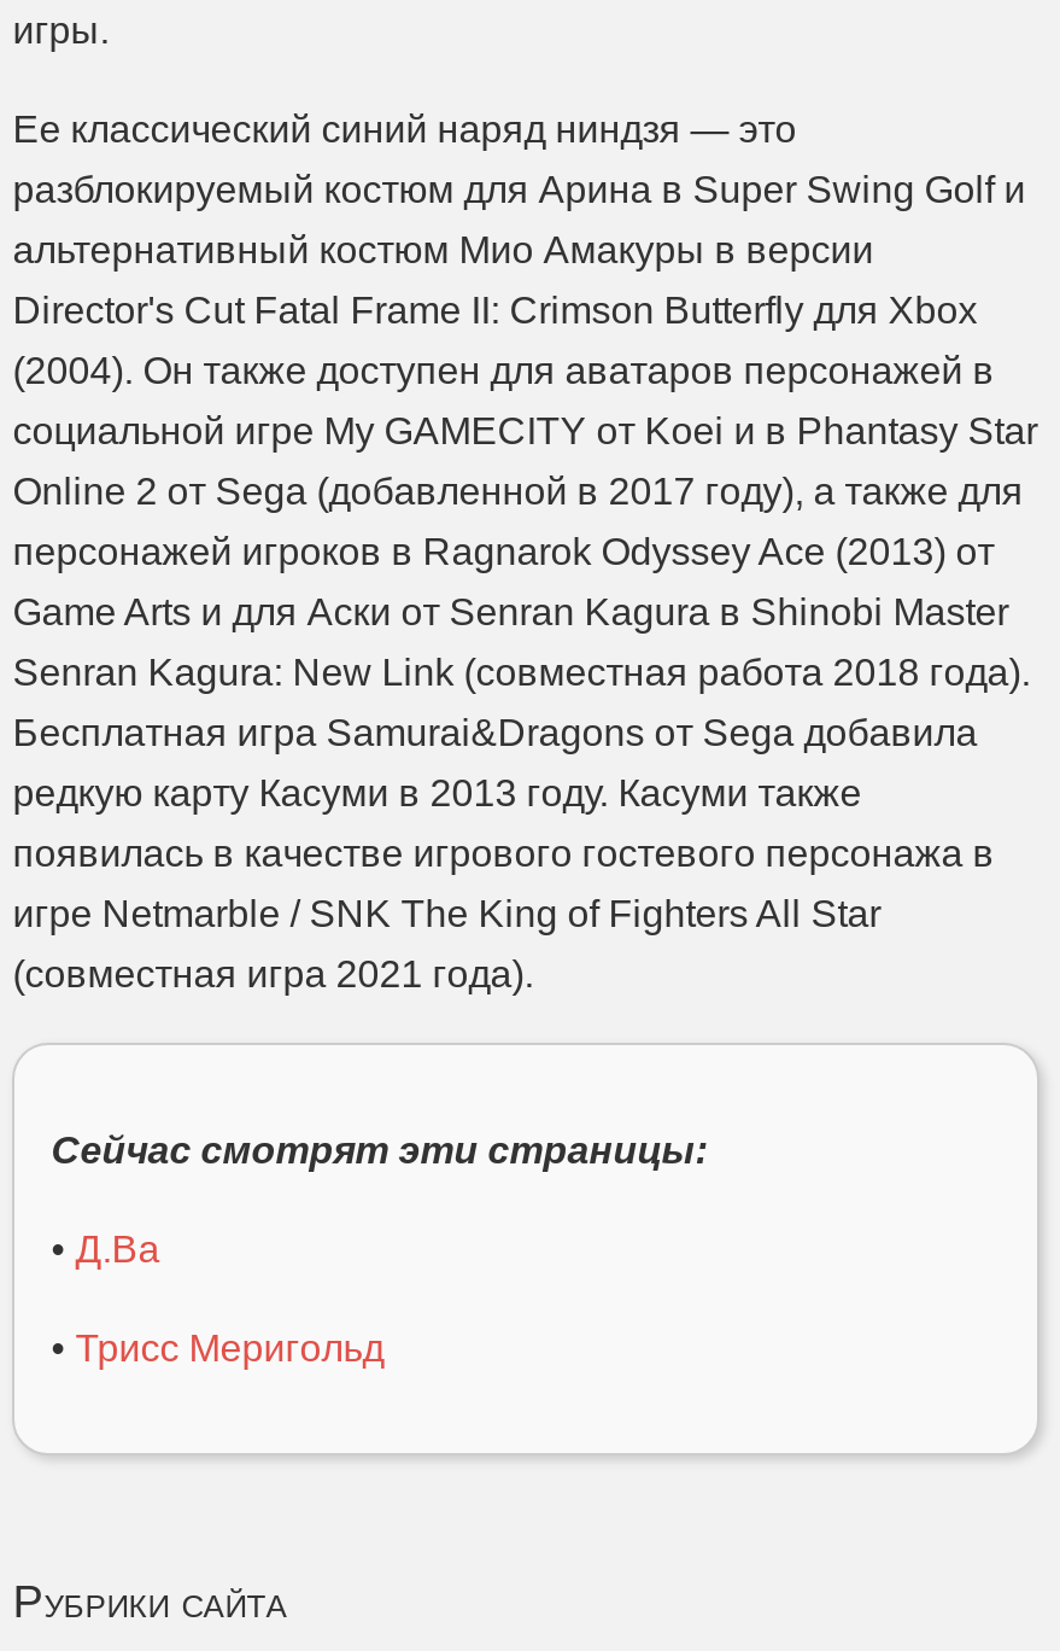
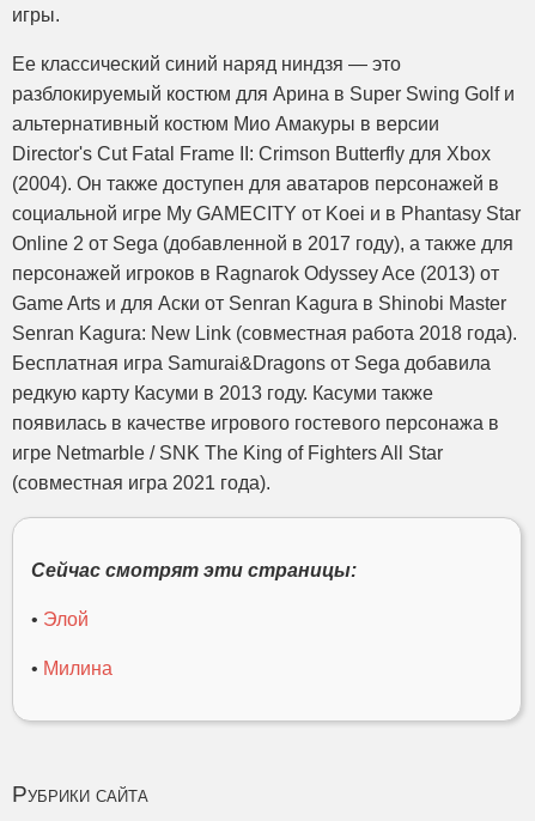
- • Д.Ва
+ • Элой

- • Трисс Меригольд
+ • Милина
